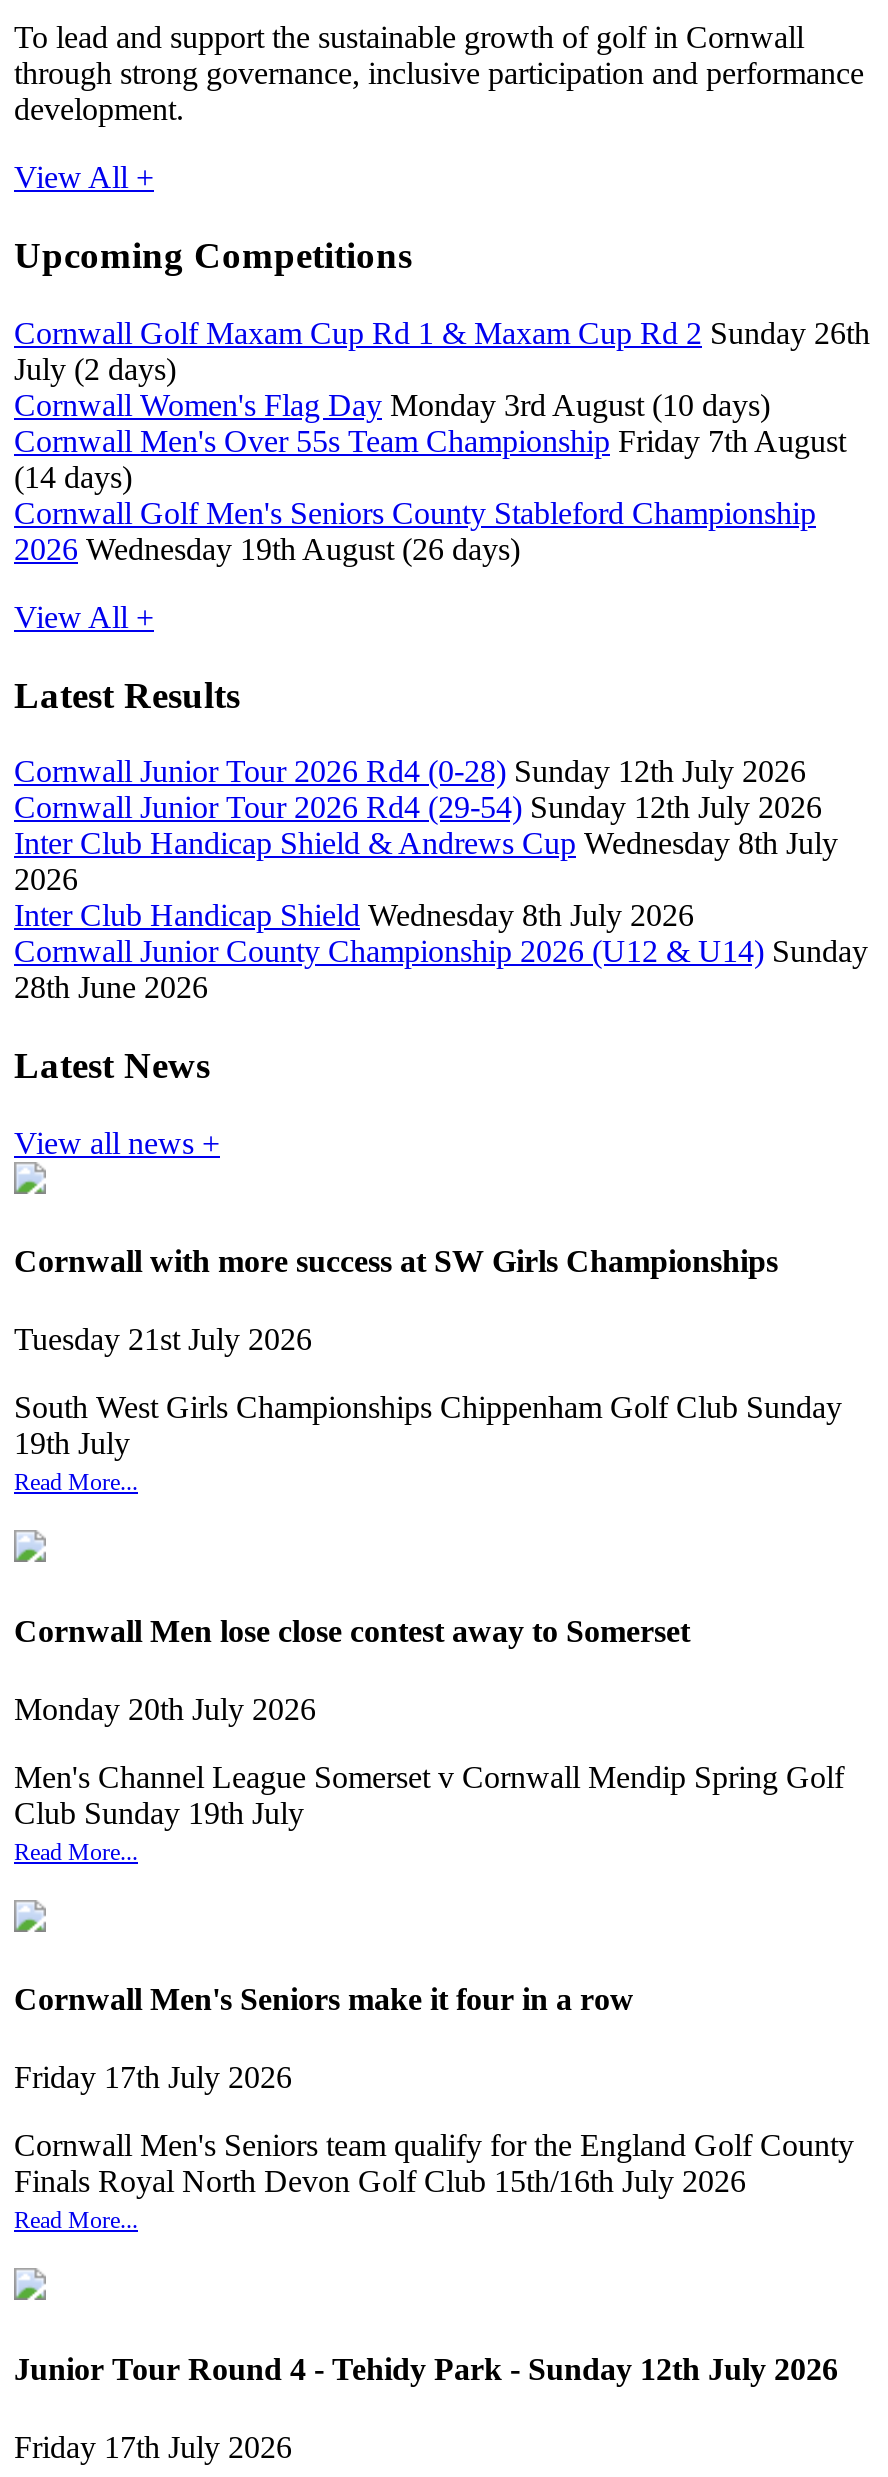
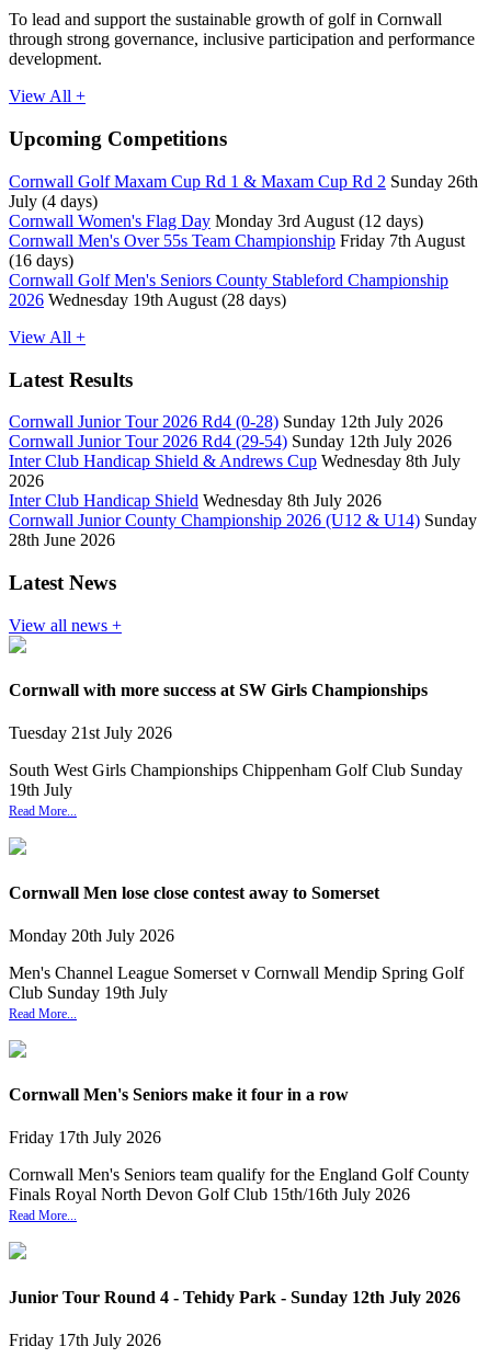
- July (2 days)
+ July (4 days)

- Cornwall Women's Flag Day Monday 3rd August (10 days)
+ Cornwall Women's Flag Day Monday 3rd August (12 days)

- (14 days)
+ (16 days)

- 2026 Wednesday 19th August (26 days)
+ 2026 Wednesday 19th August (28 days)
